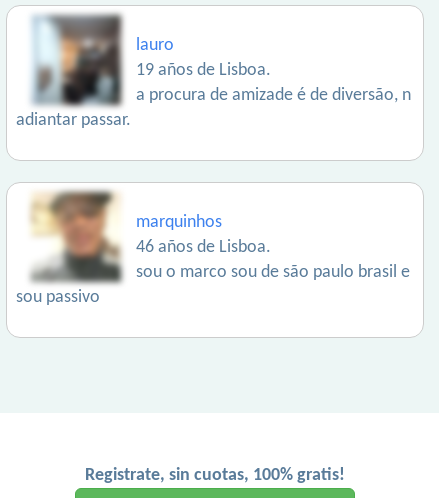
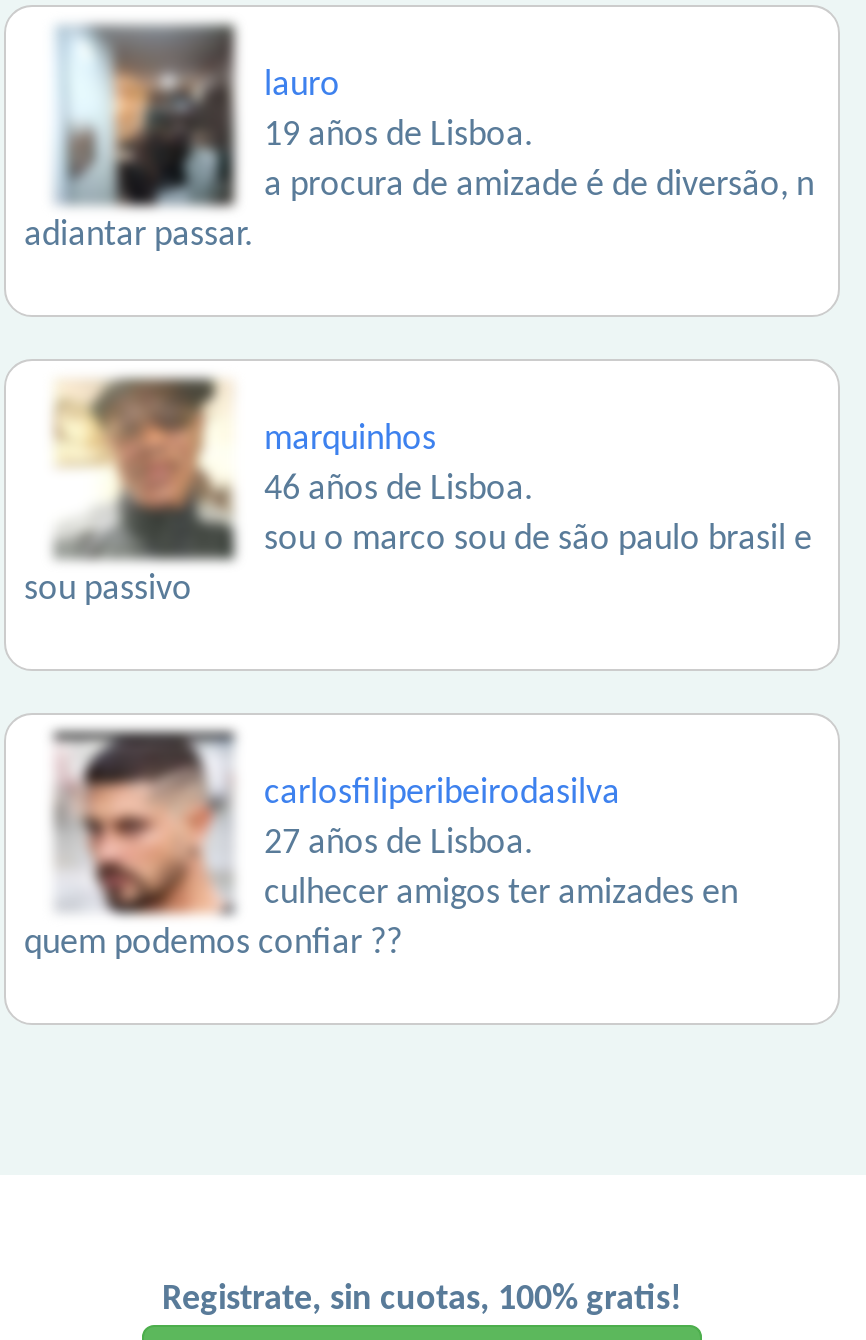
+ [image]
+ carlosfiliperibeirodasilva
+ 27 años de Lisboa.
+ culhecer amigos ter amizades en
+ quem podemos confiar ??
